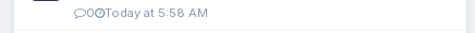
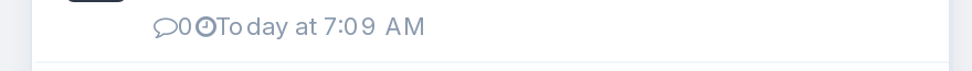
- 0 Today at 5:58 AM
+ 0 Today at 7:09 AM
